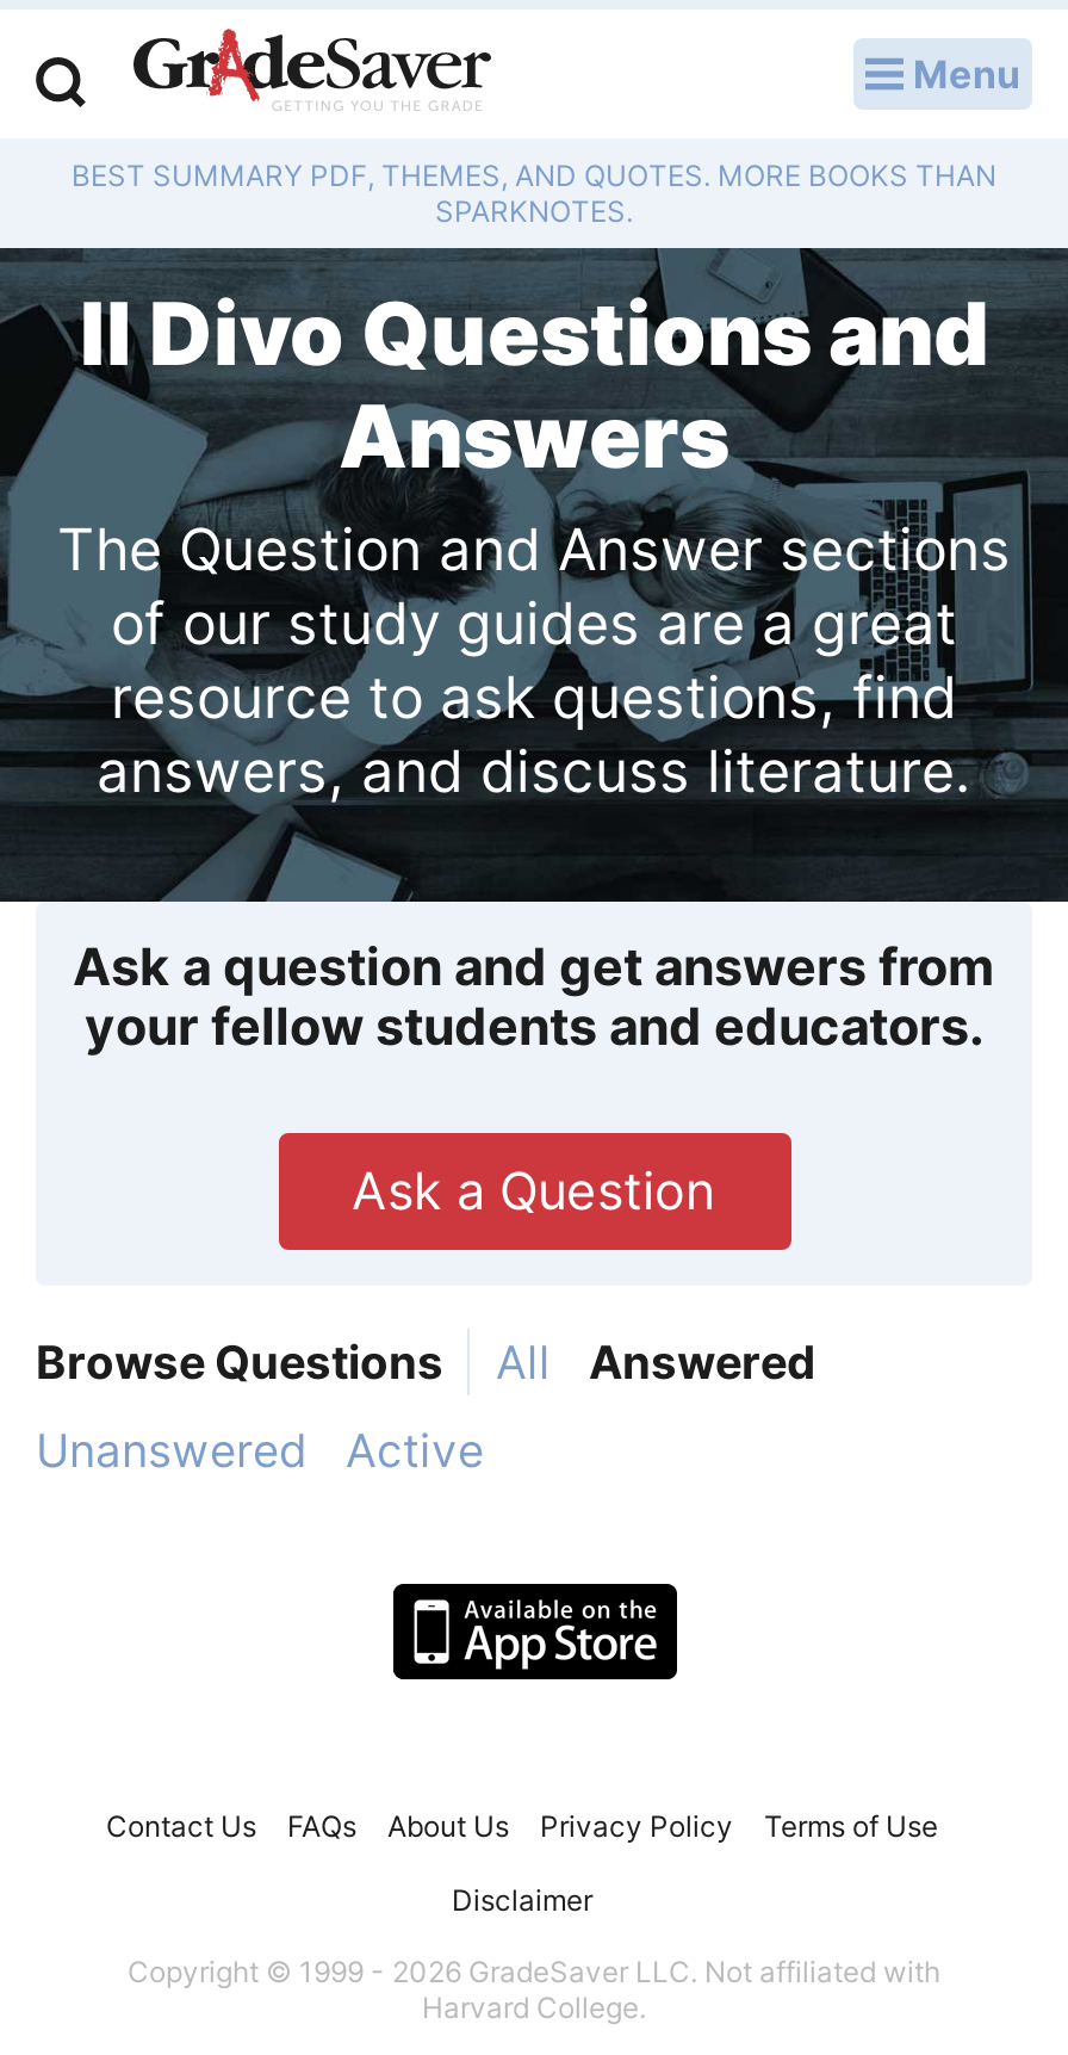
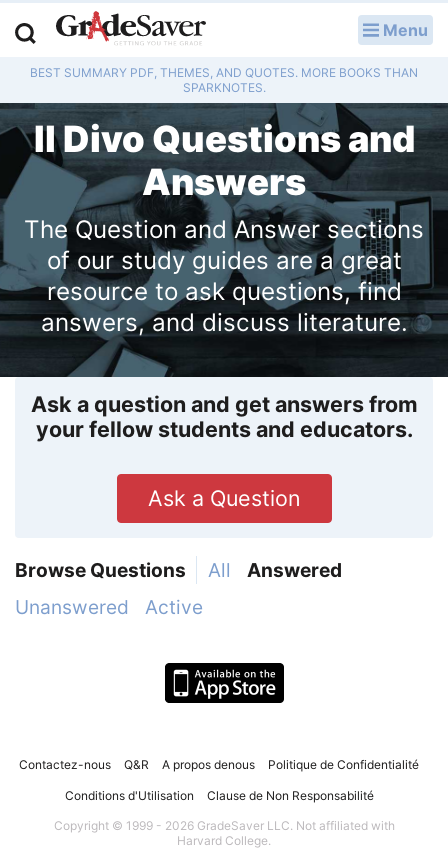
- Contact Us
- FAQs
- About Us
- Privacy Policy
- Terms of Use
+ Contactez-nous
+ Q&R
+ A propos denous
+ Politique de Confidentialité

- Disclaimer
+ Conditions d'Utilisation
+ Clause de Non Responsabilité
